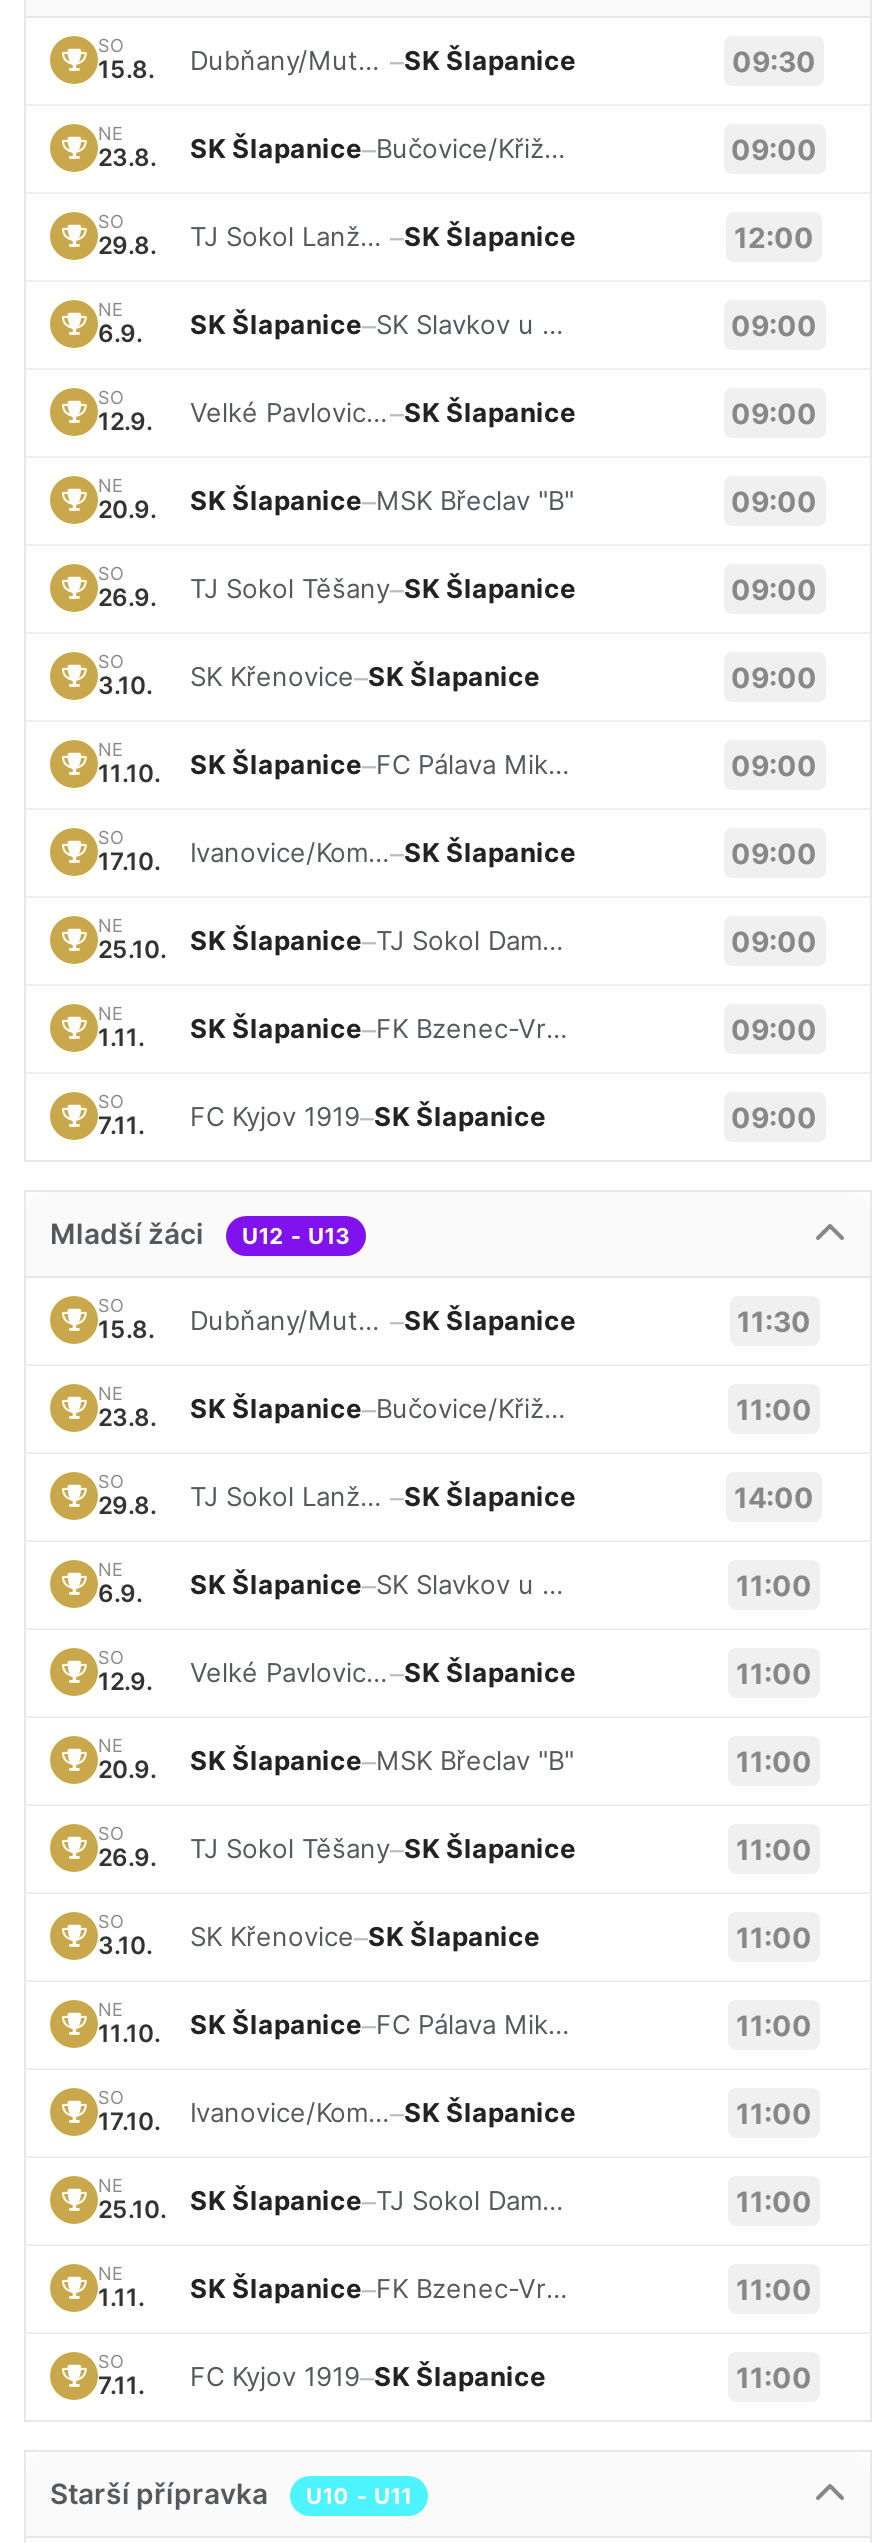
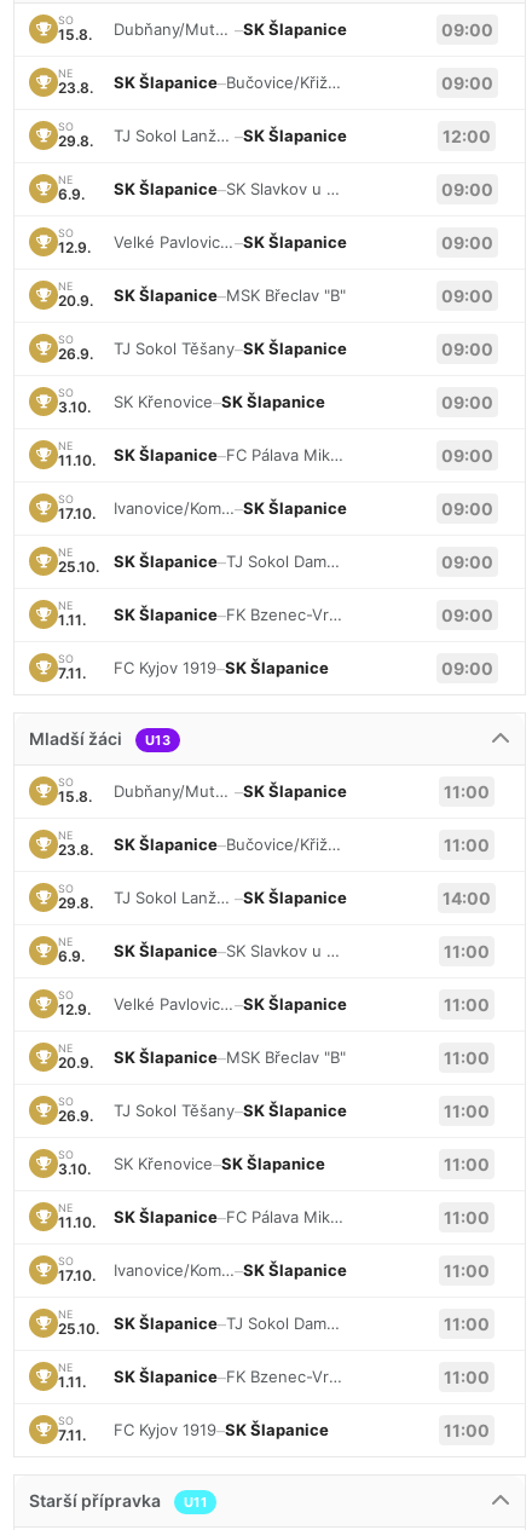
- 09:30
+ 09:00

- Mladší žáci U12 - U13
+ Mladší žáci U13

- 11:30
+ 11:00

- Starší přípravka U10 - U11
+ Starší přípravka U11
